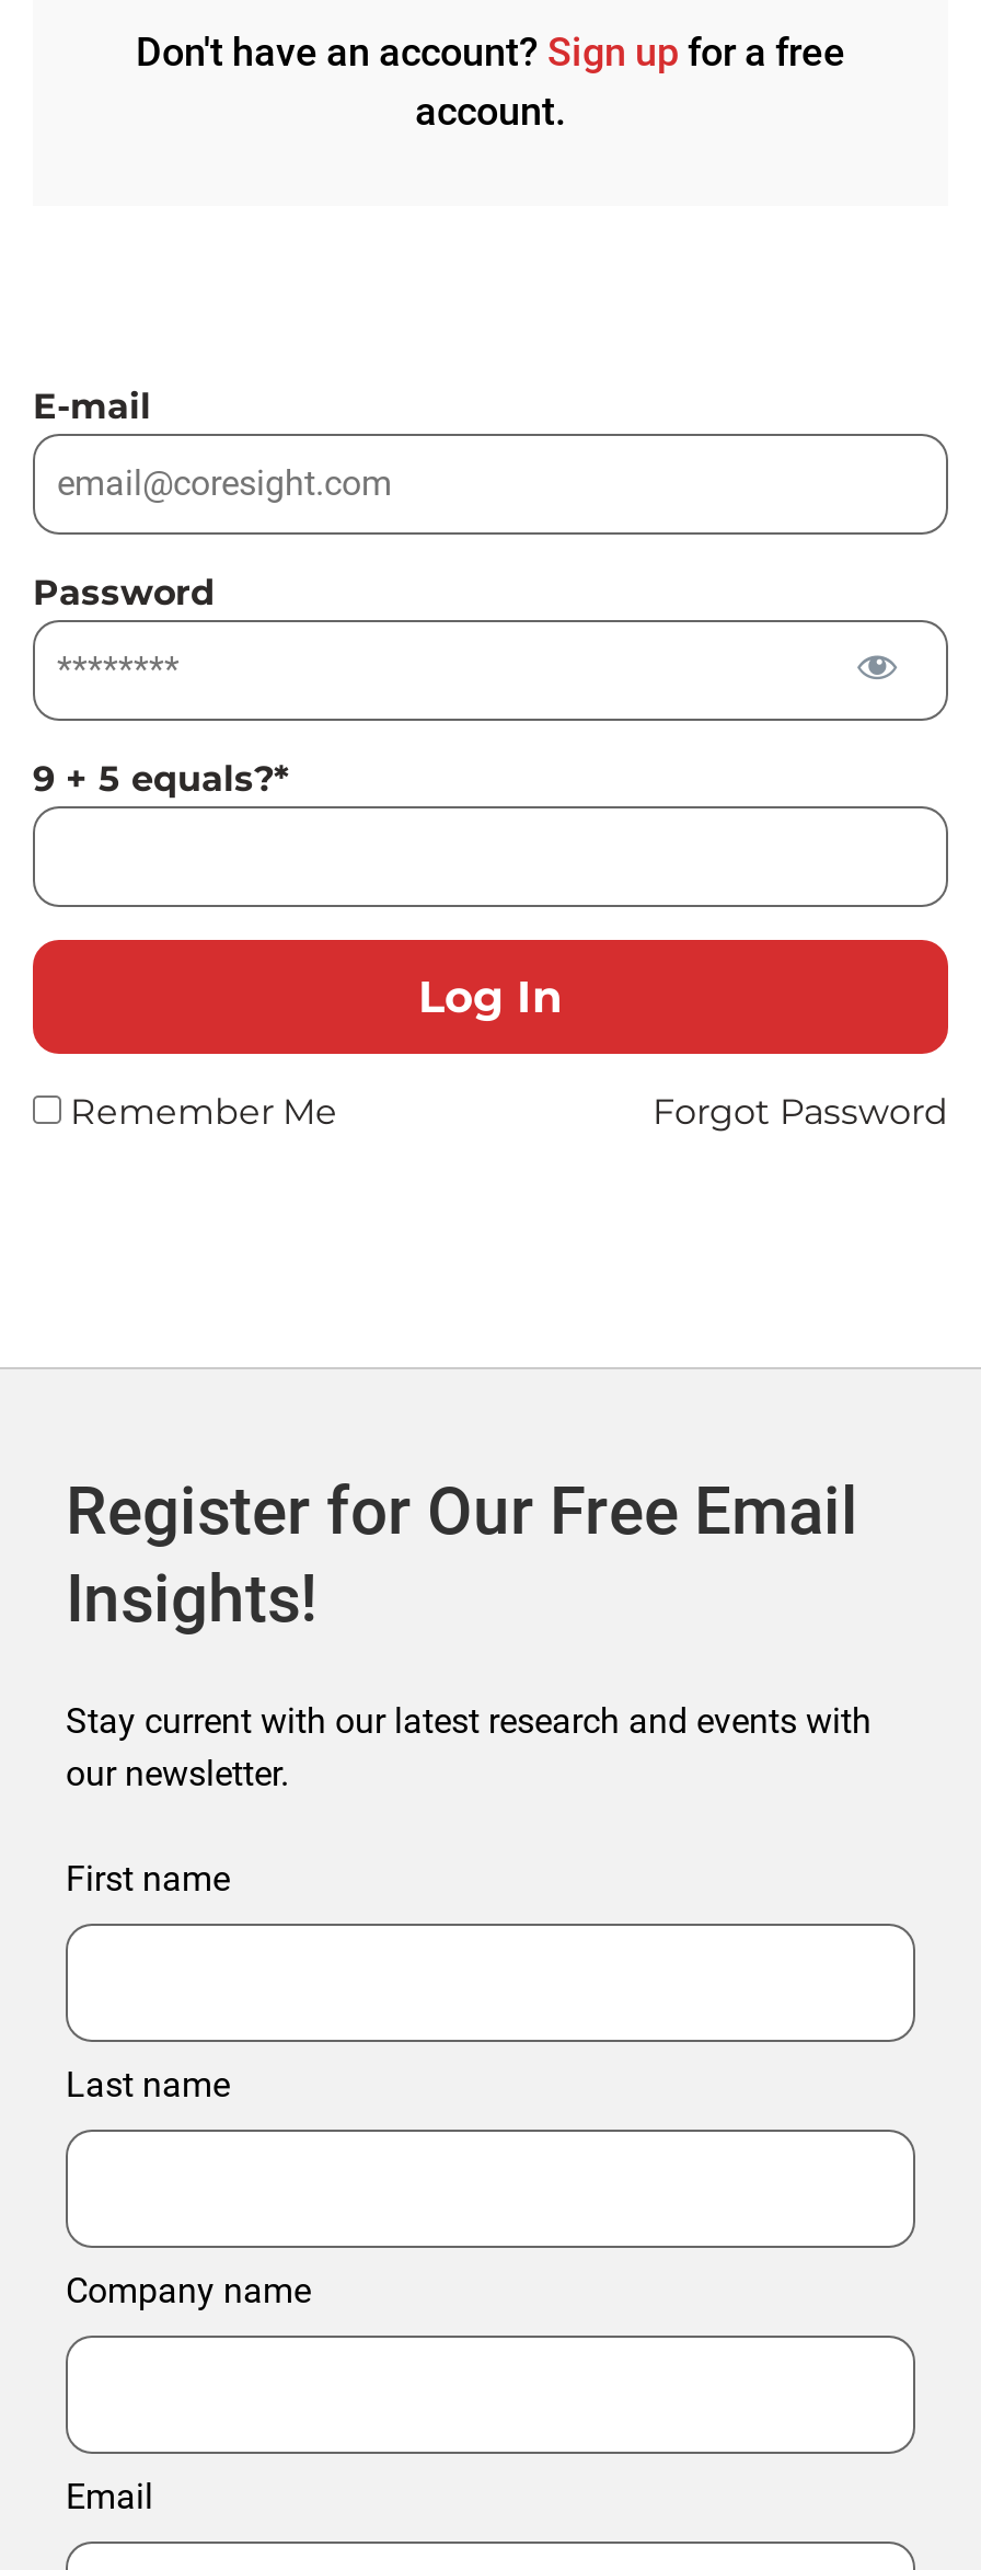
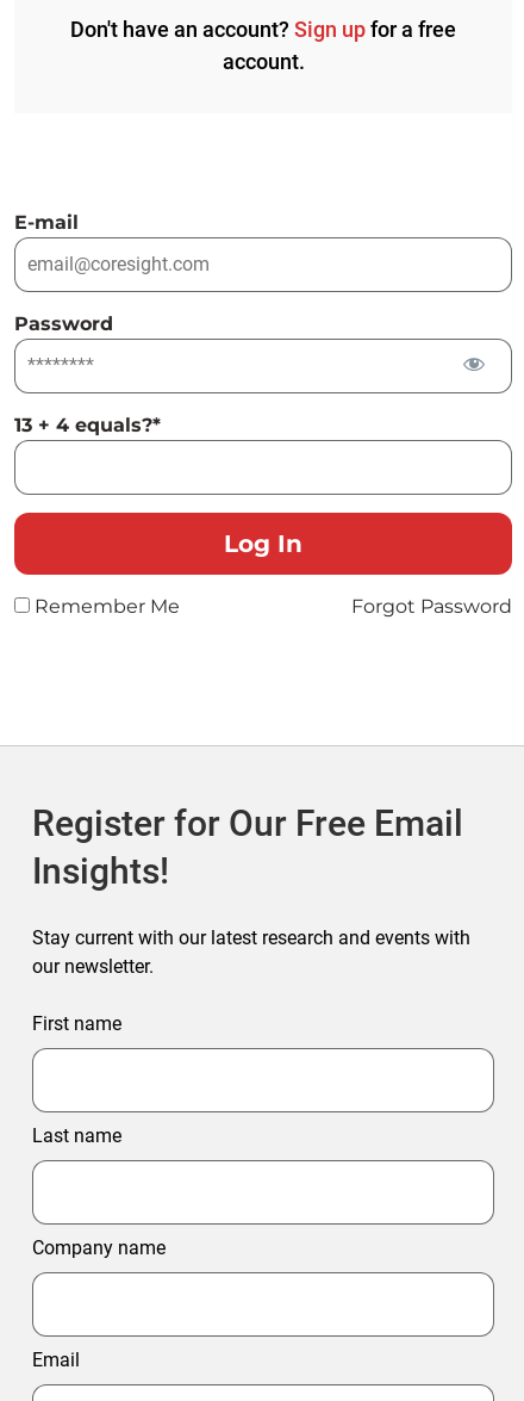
- 9 + 5 equals?*
+ 13 + 4 equals?*
